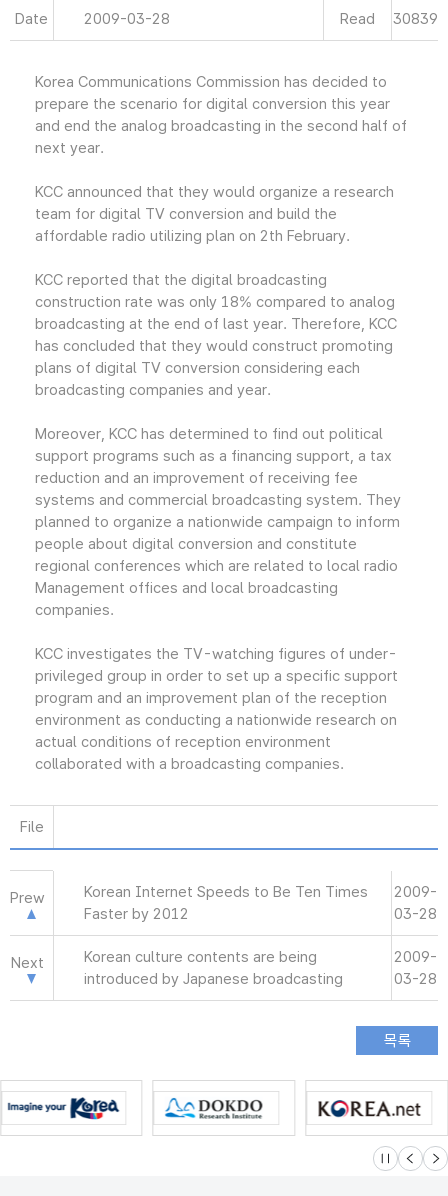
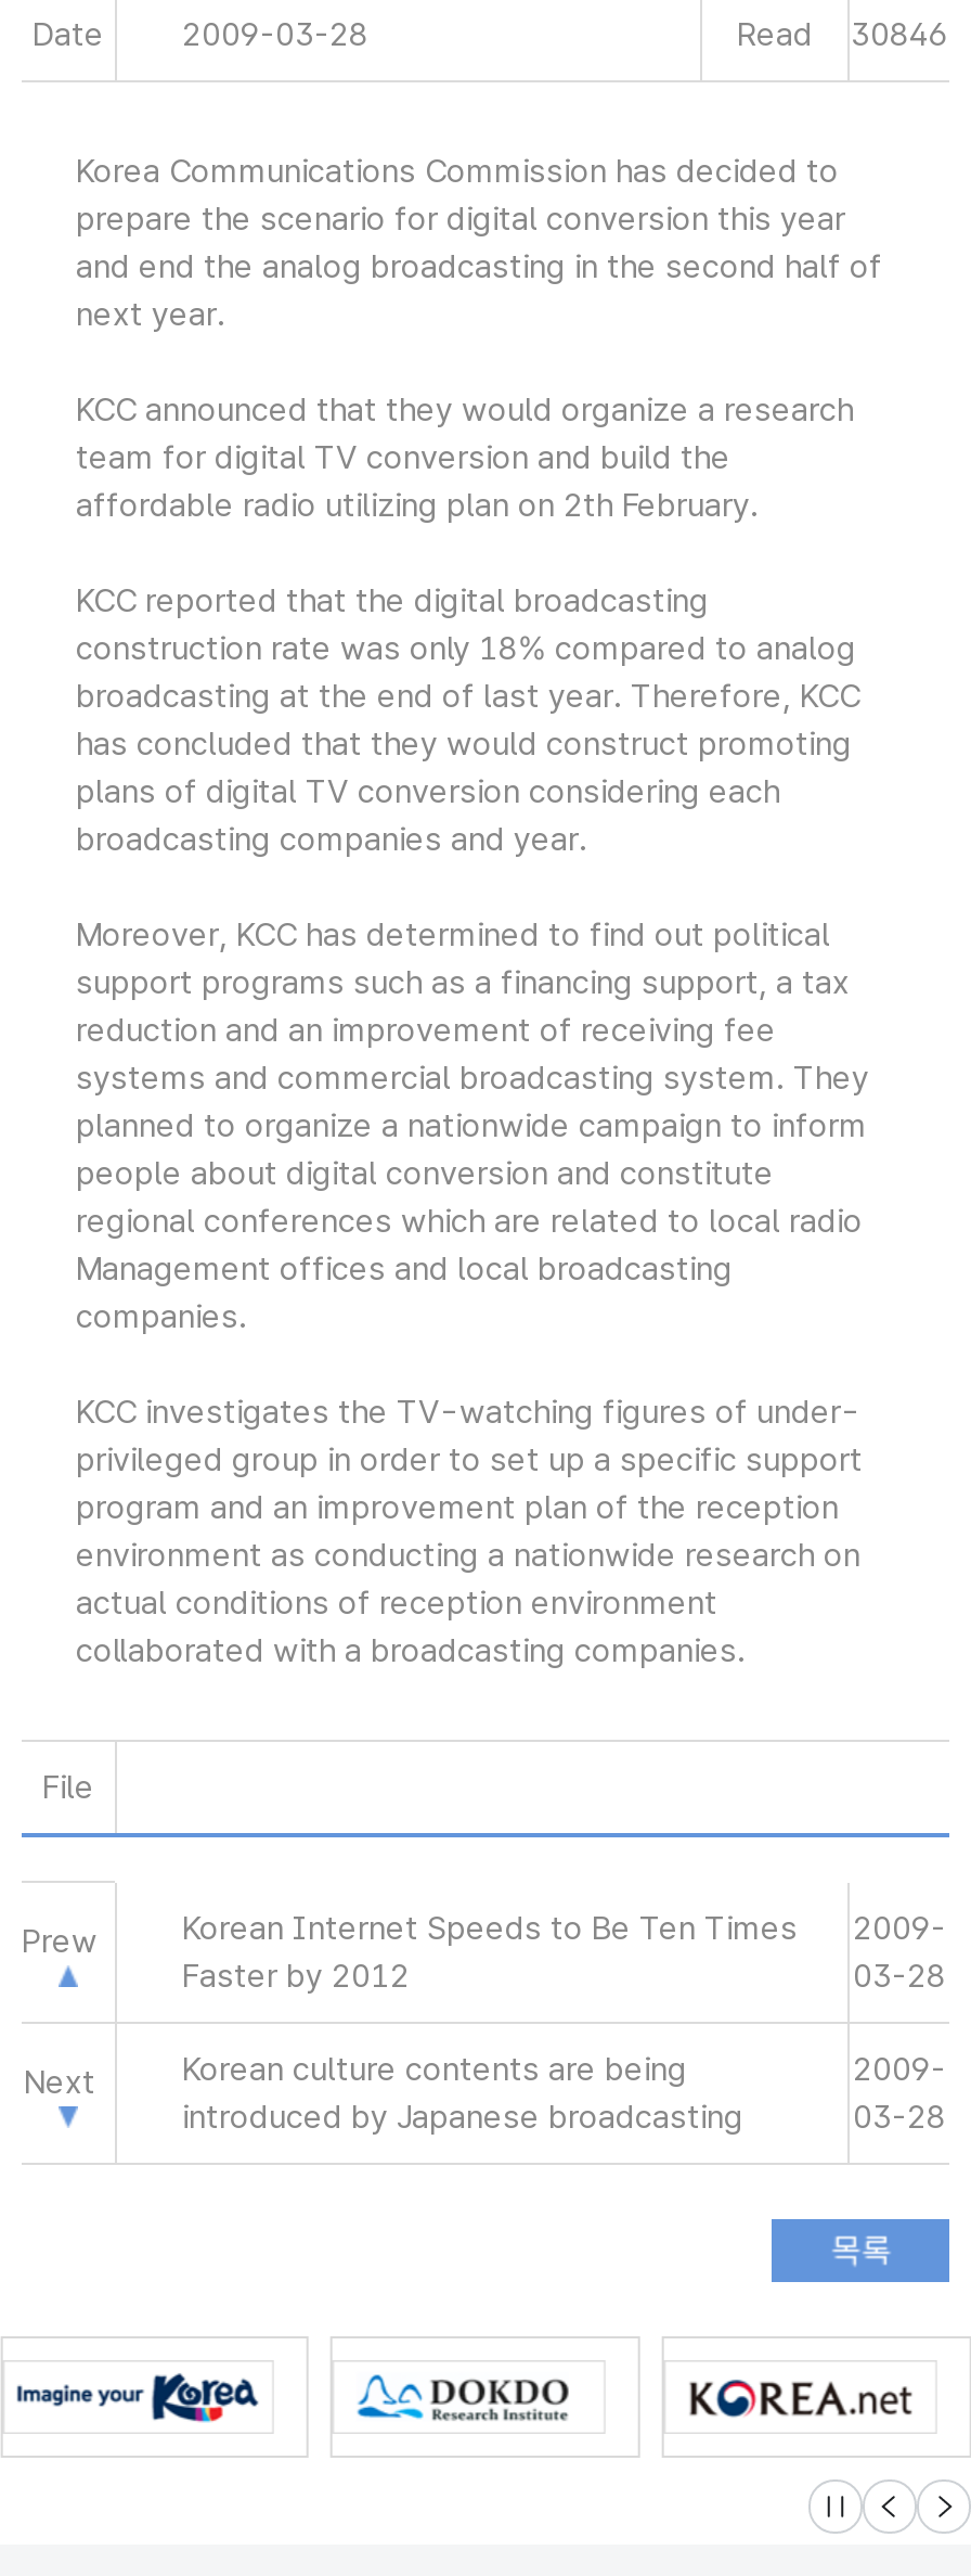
- Read 30839
+ Read 30846
